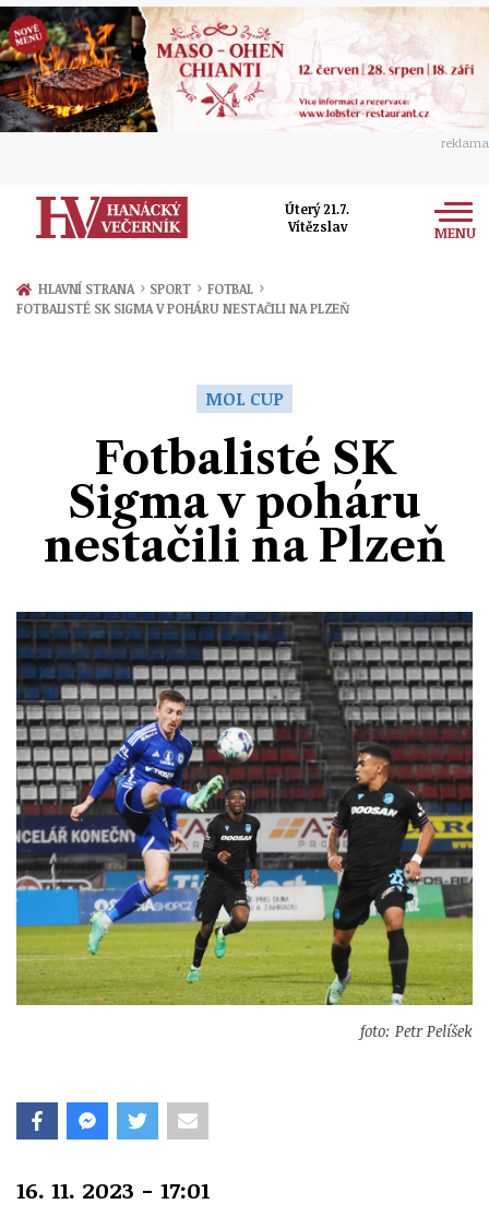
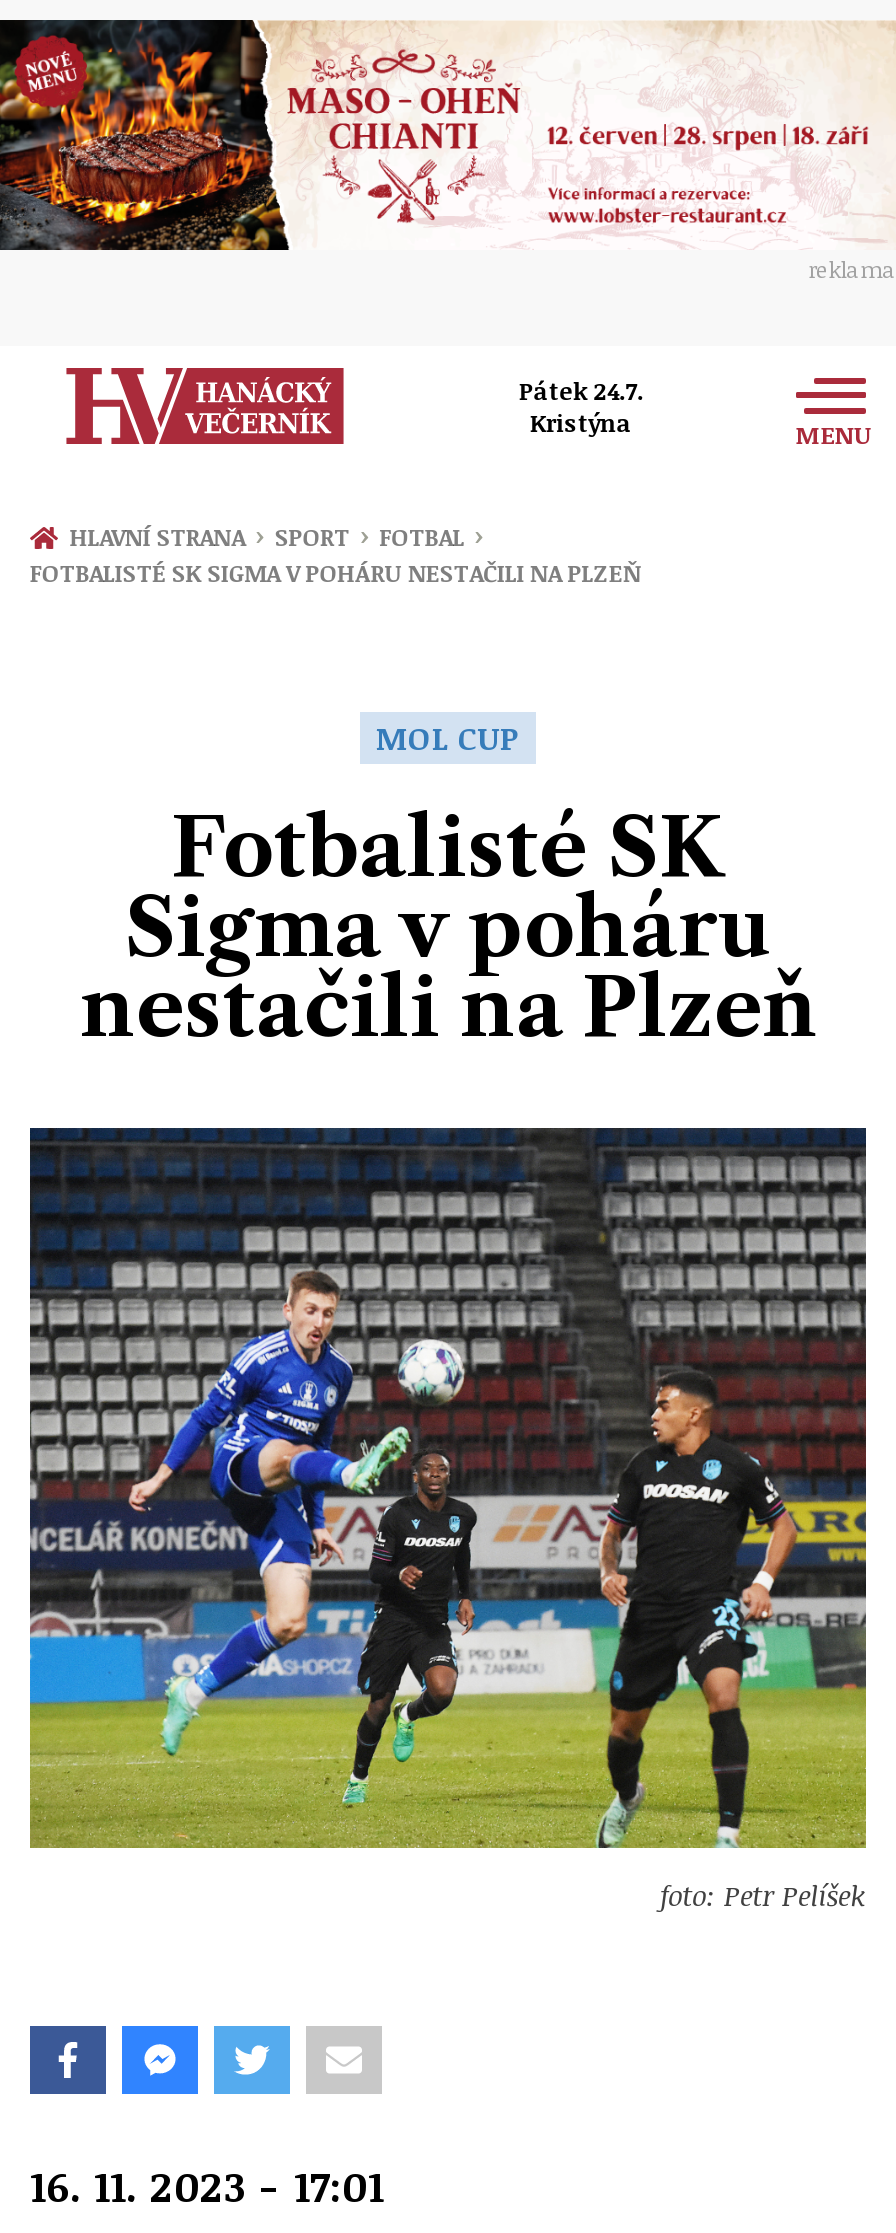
- Úterý 21.7.
- Vítězslav
+ Pátek 24.7.
+ Kristýna
